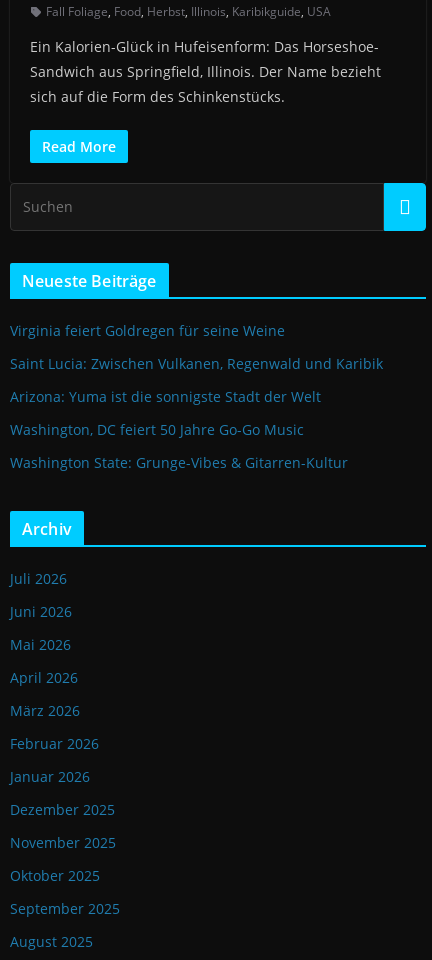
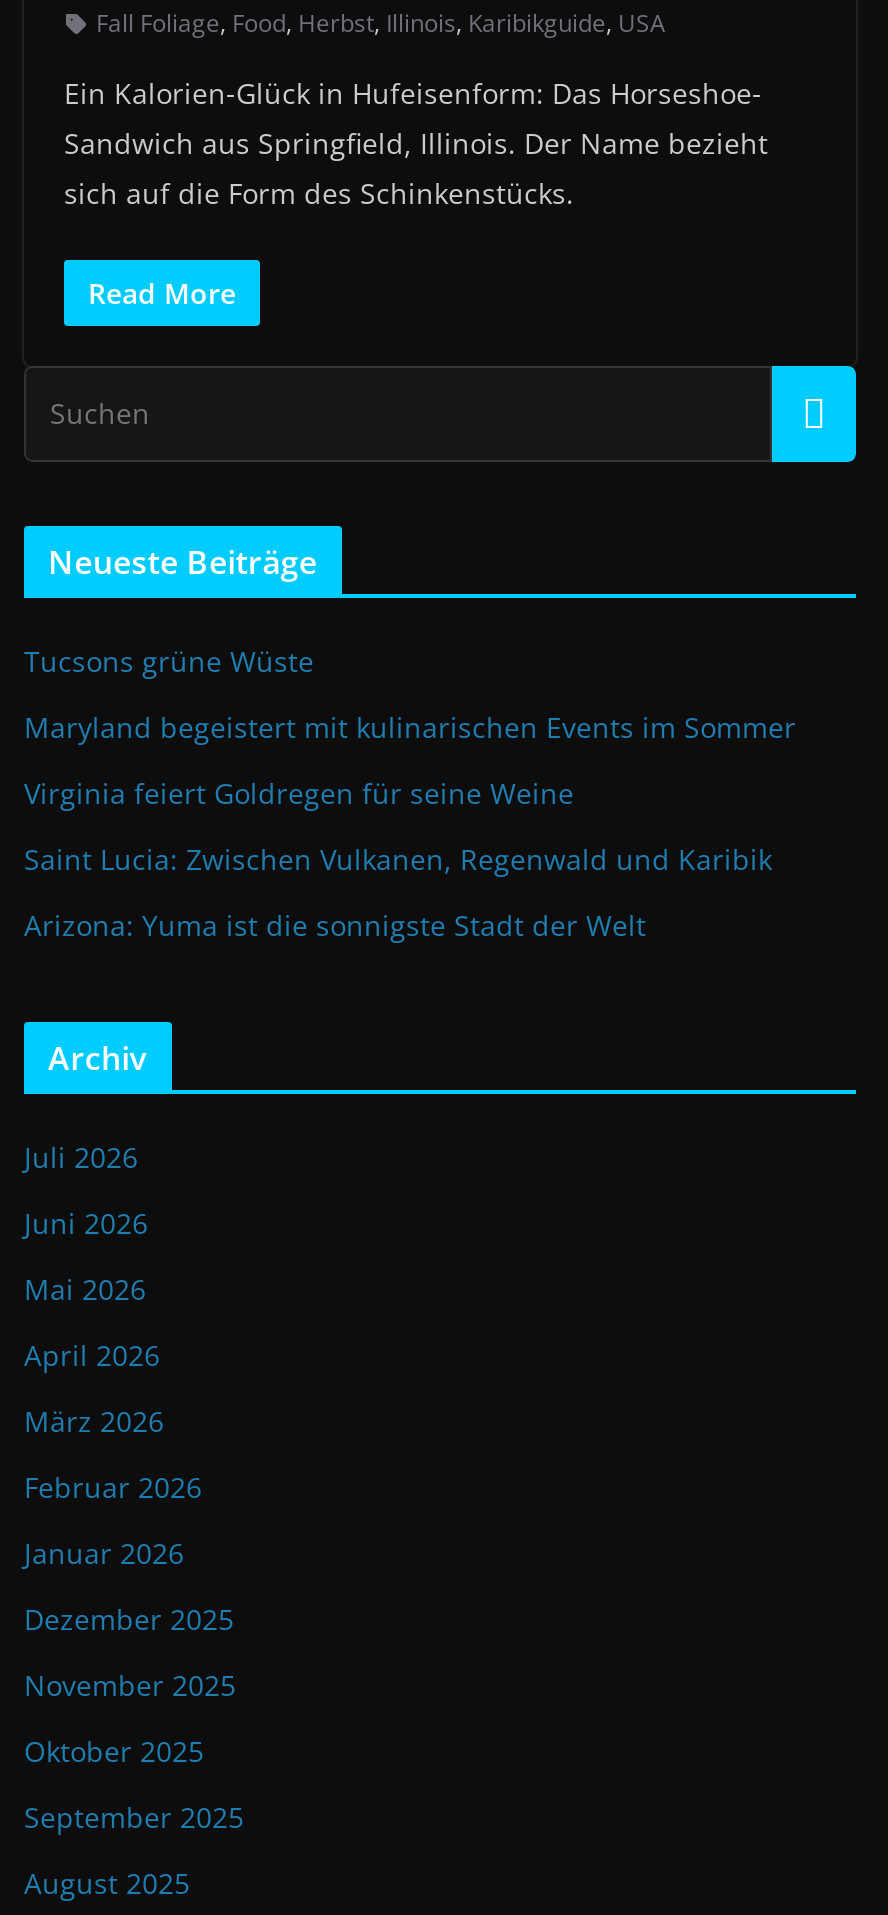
+ Tucsons grüne Wüste
+ Maryland begeistert mit kulinarischen Events im Sommer

moved down: Virginia feiert Goldregen für seine Weine | Saint Lucia: Zwischen Vulkanen, Regenwald und Karibik | Arizona: Yuma ist die sonnigste Stadt der Welt

- Washington, DC feiert 50 Jahre Go-Go Music
- Washington State: Grunge-Vibes & Gitarren-Kultur
